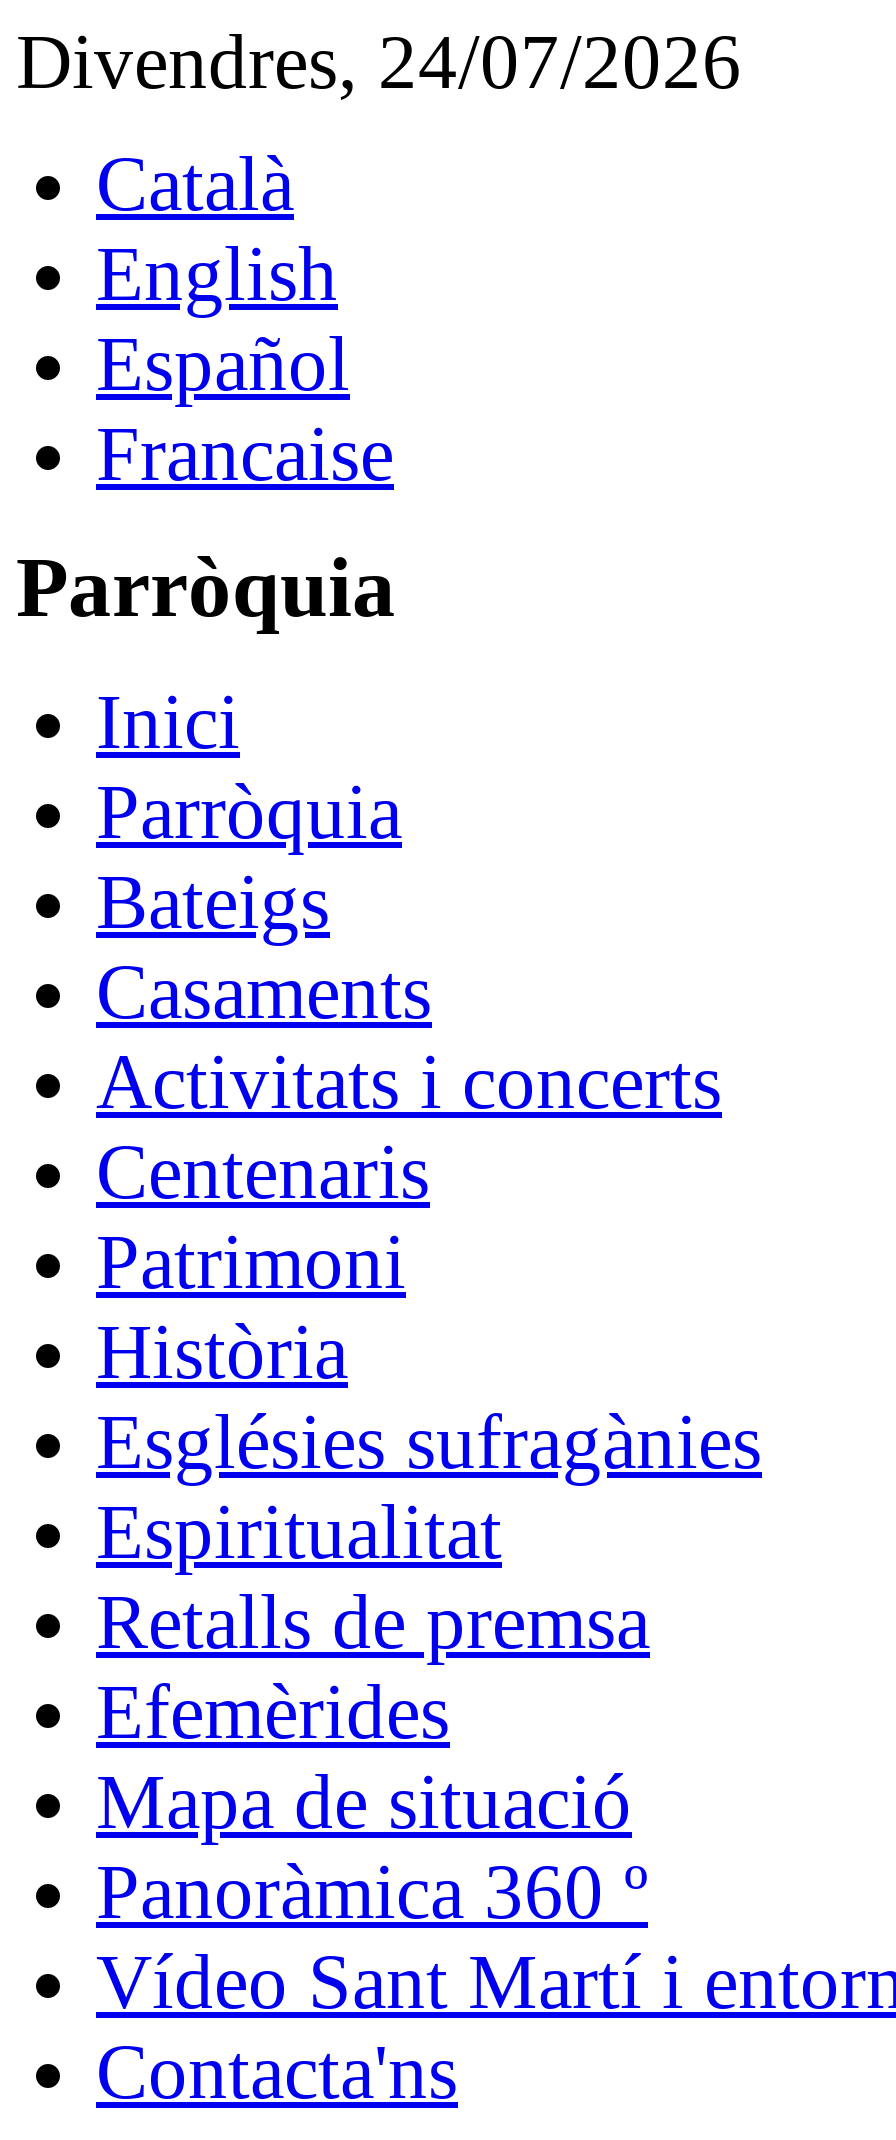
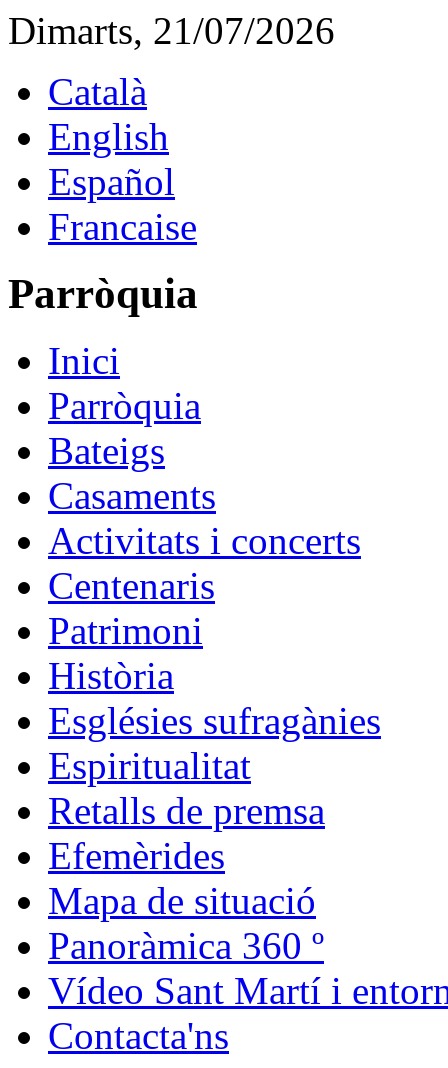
- Divendres, 24/07/2026
+ Dimarts, 21/07/2026
